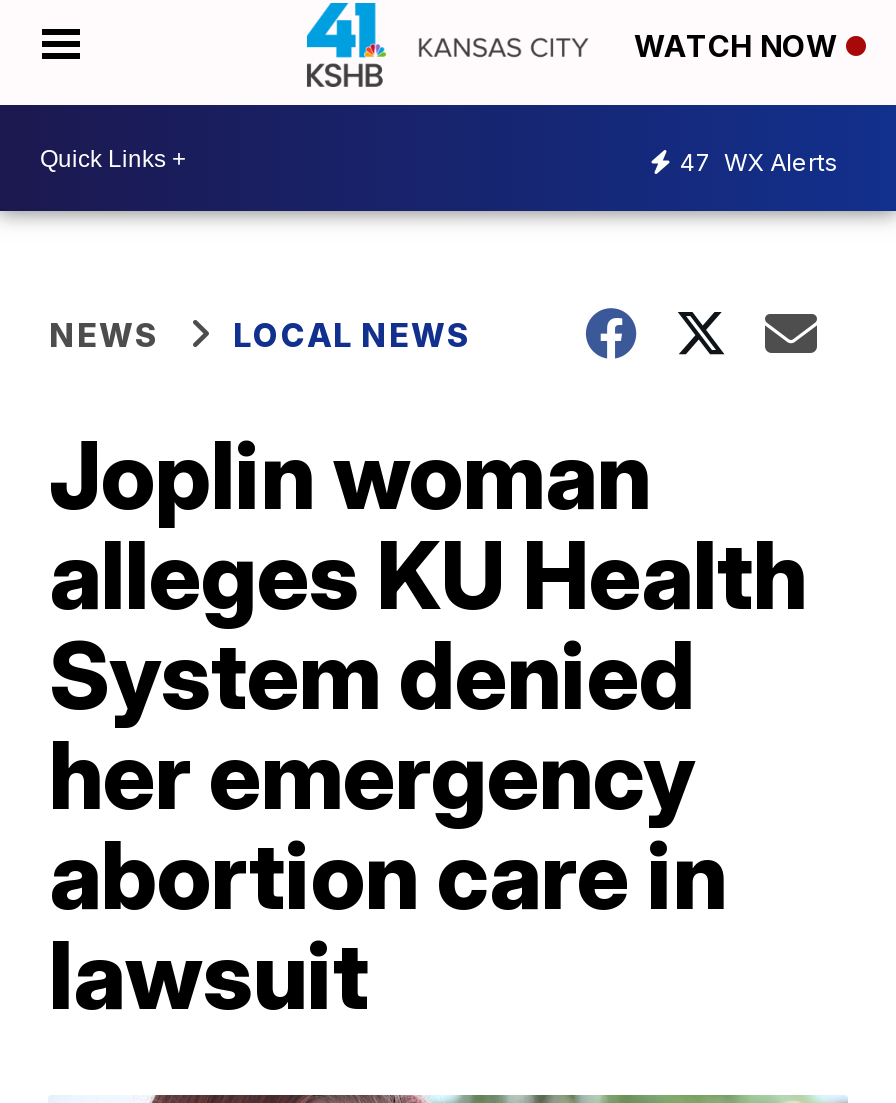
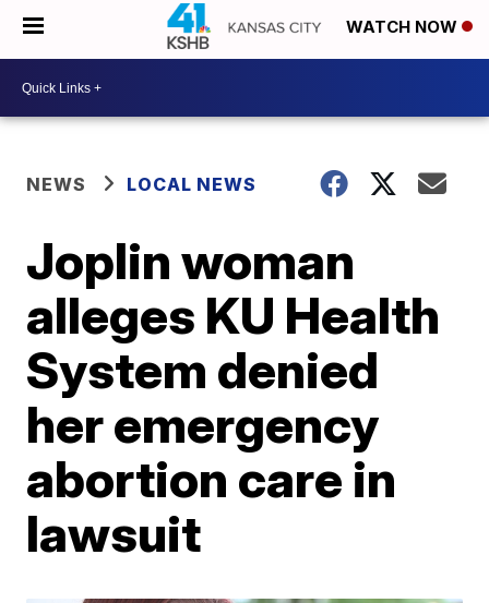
- 47 WX Alerts
